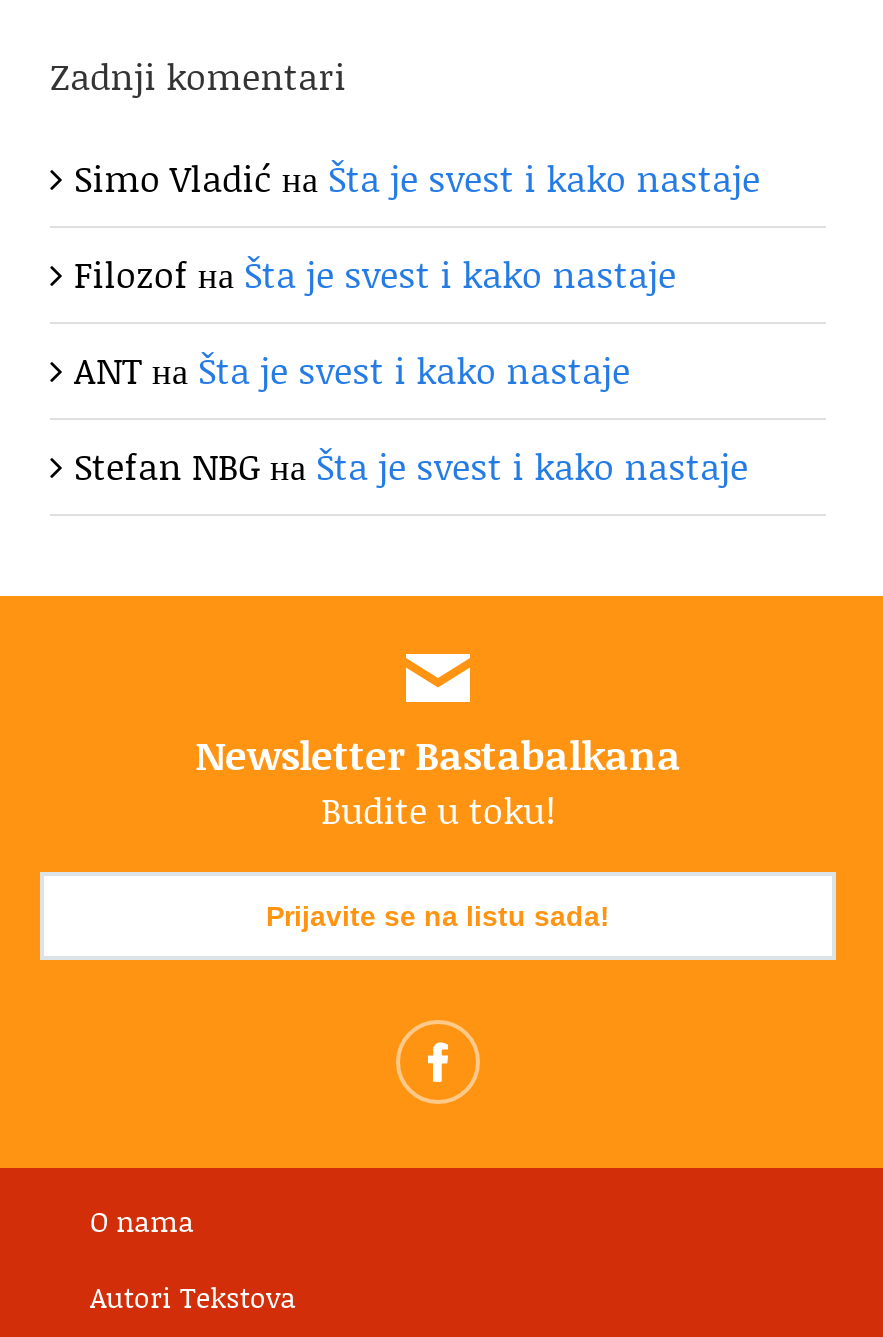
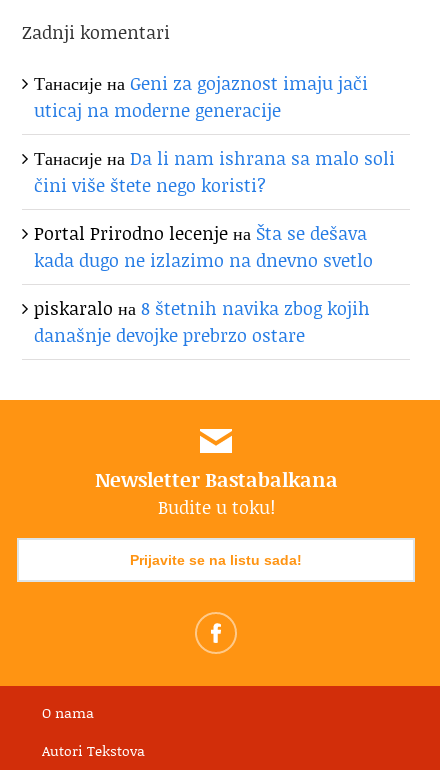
- Simo Vladić на Šta je svest i kako nastaje
+ Танасије на Geni za gojaznost imaju jači
+ uticaj na moderne generacije

- Filozof на Šta je svest i kako nastaje
+ Танасије на Da li nam ishrana sa malo soli
+ čini više štete nego koristi?

- ANT на Šta je svest i kako nastaje
+ Portal Prirodno lecenje на Šta se dešava
+ kada dugo ne izlazimo na dnevno svetlo

- Stefan NBG на Šta je svest i kako nastaje
+ piskaralo на 8 štetnih navika zbog kojih
+ današnje devojke prebrzo ostare
